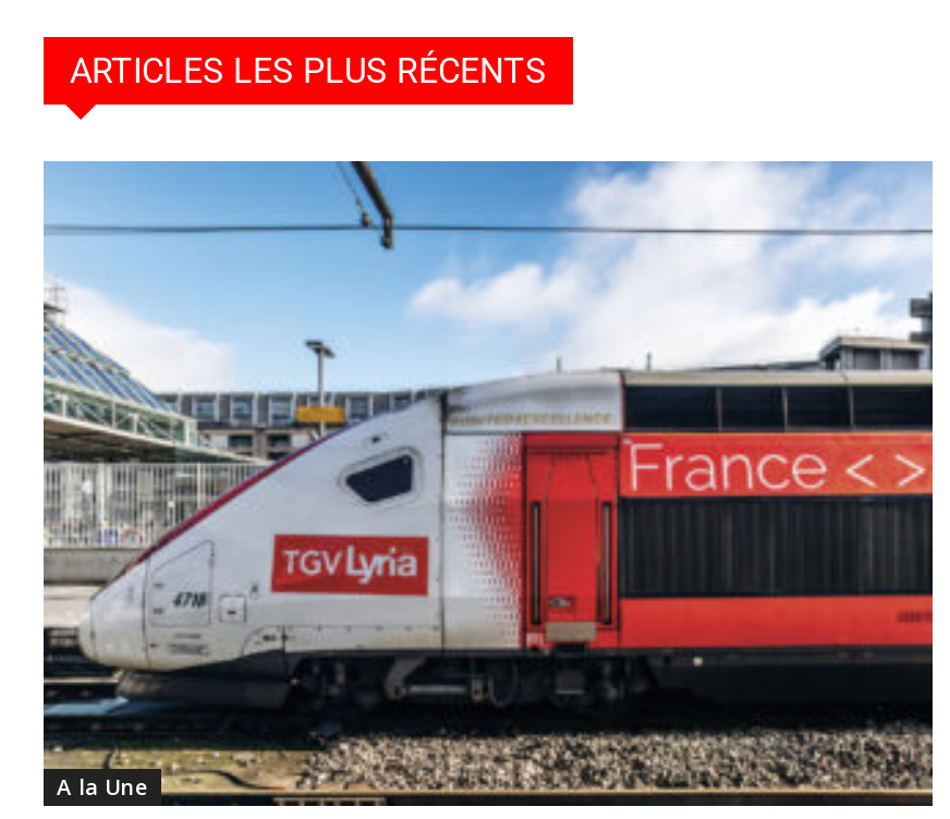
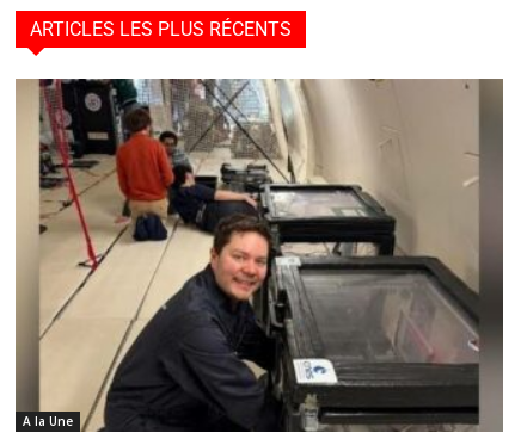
- [image]
+ [image]
